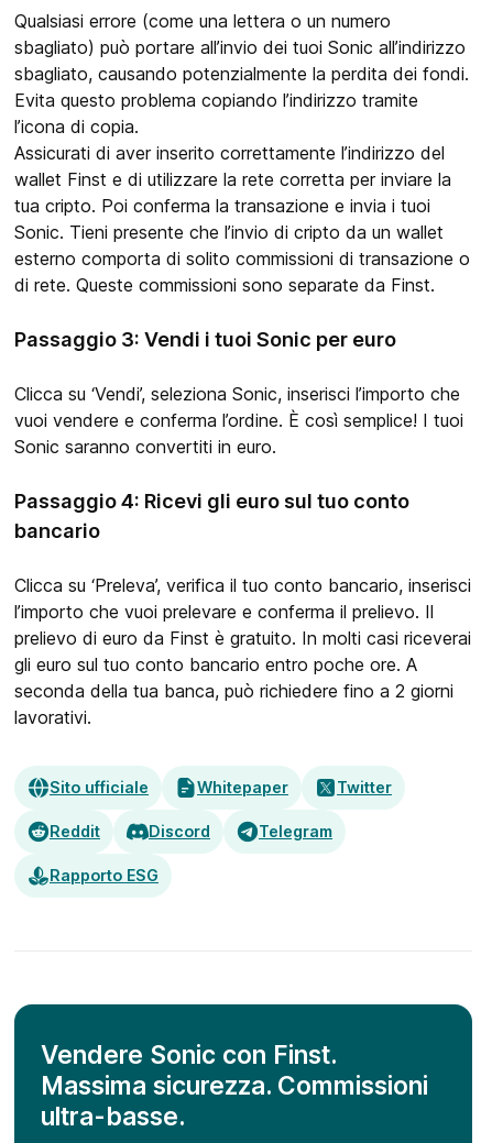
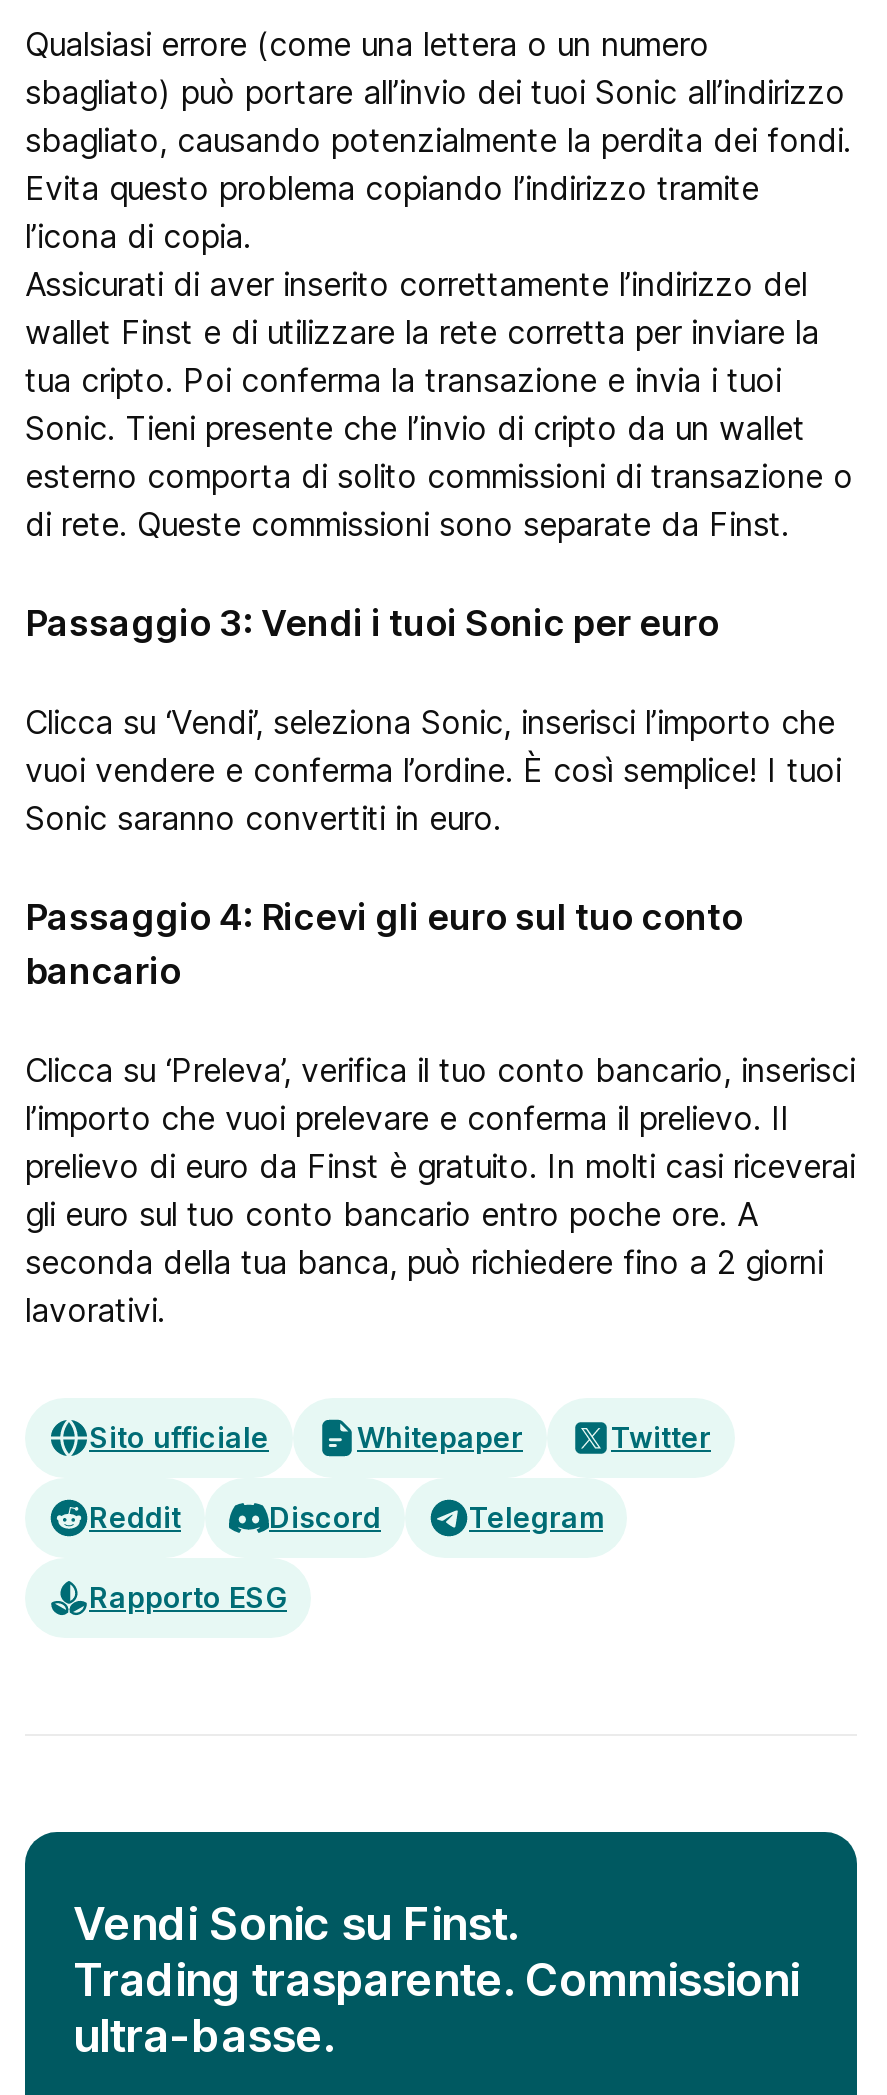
- Vendere Sonic con Finst.
+ Vendi Sonic su Finst.

- Massima sicurezza. Commissioni
+ Trading trasparente. Commissioni
